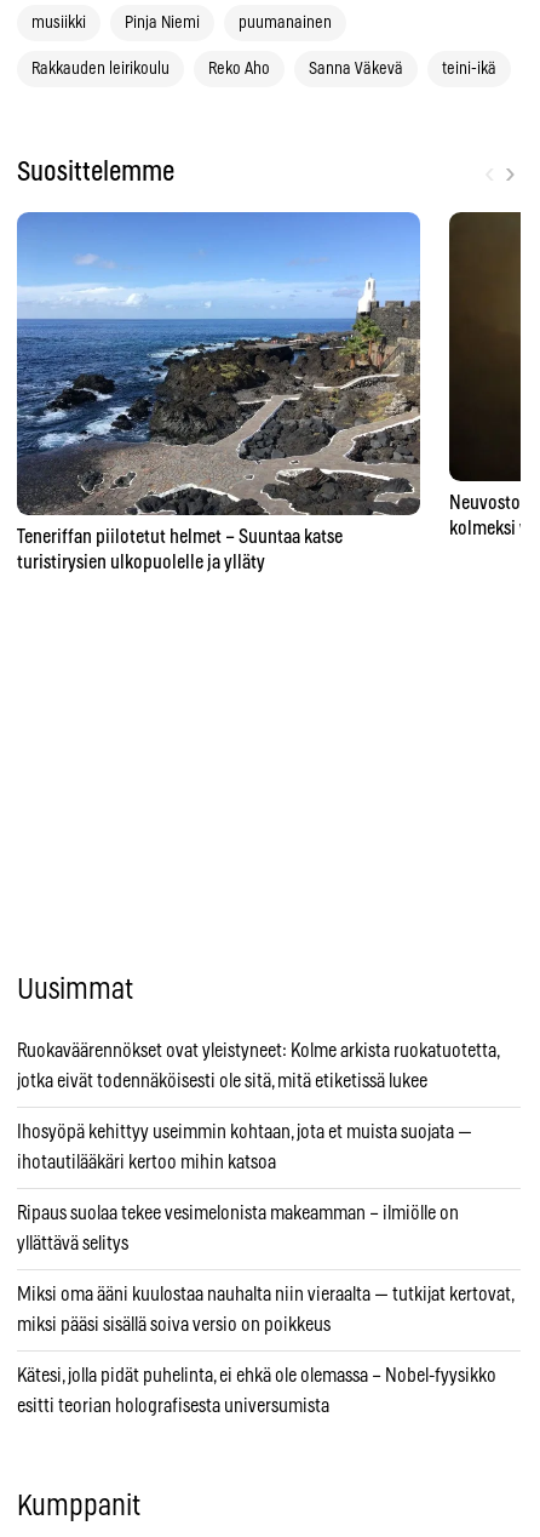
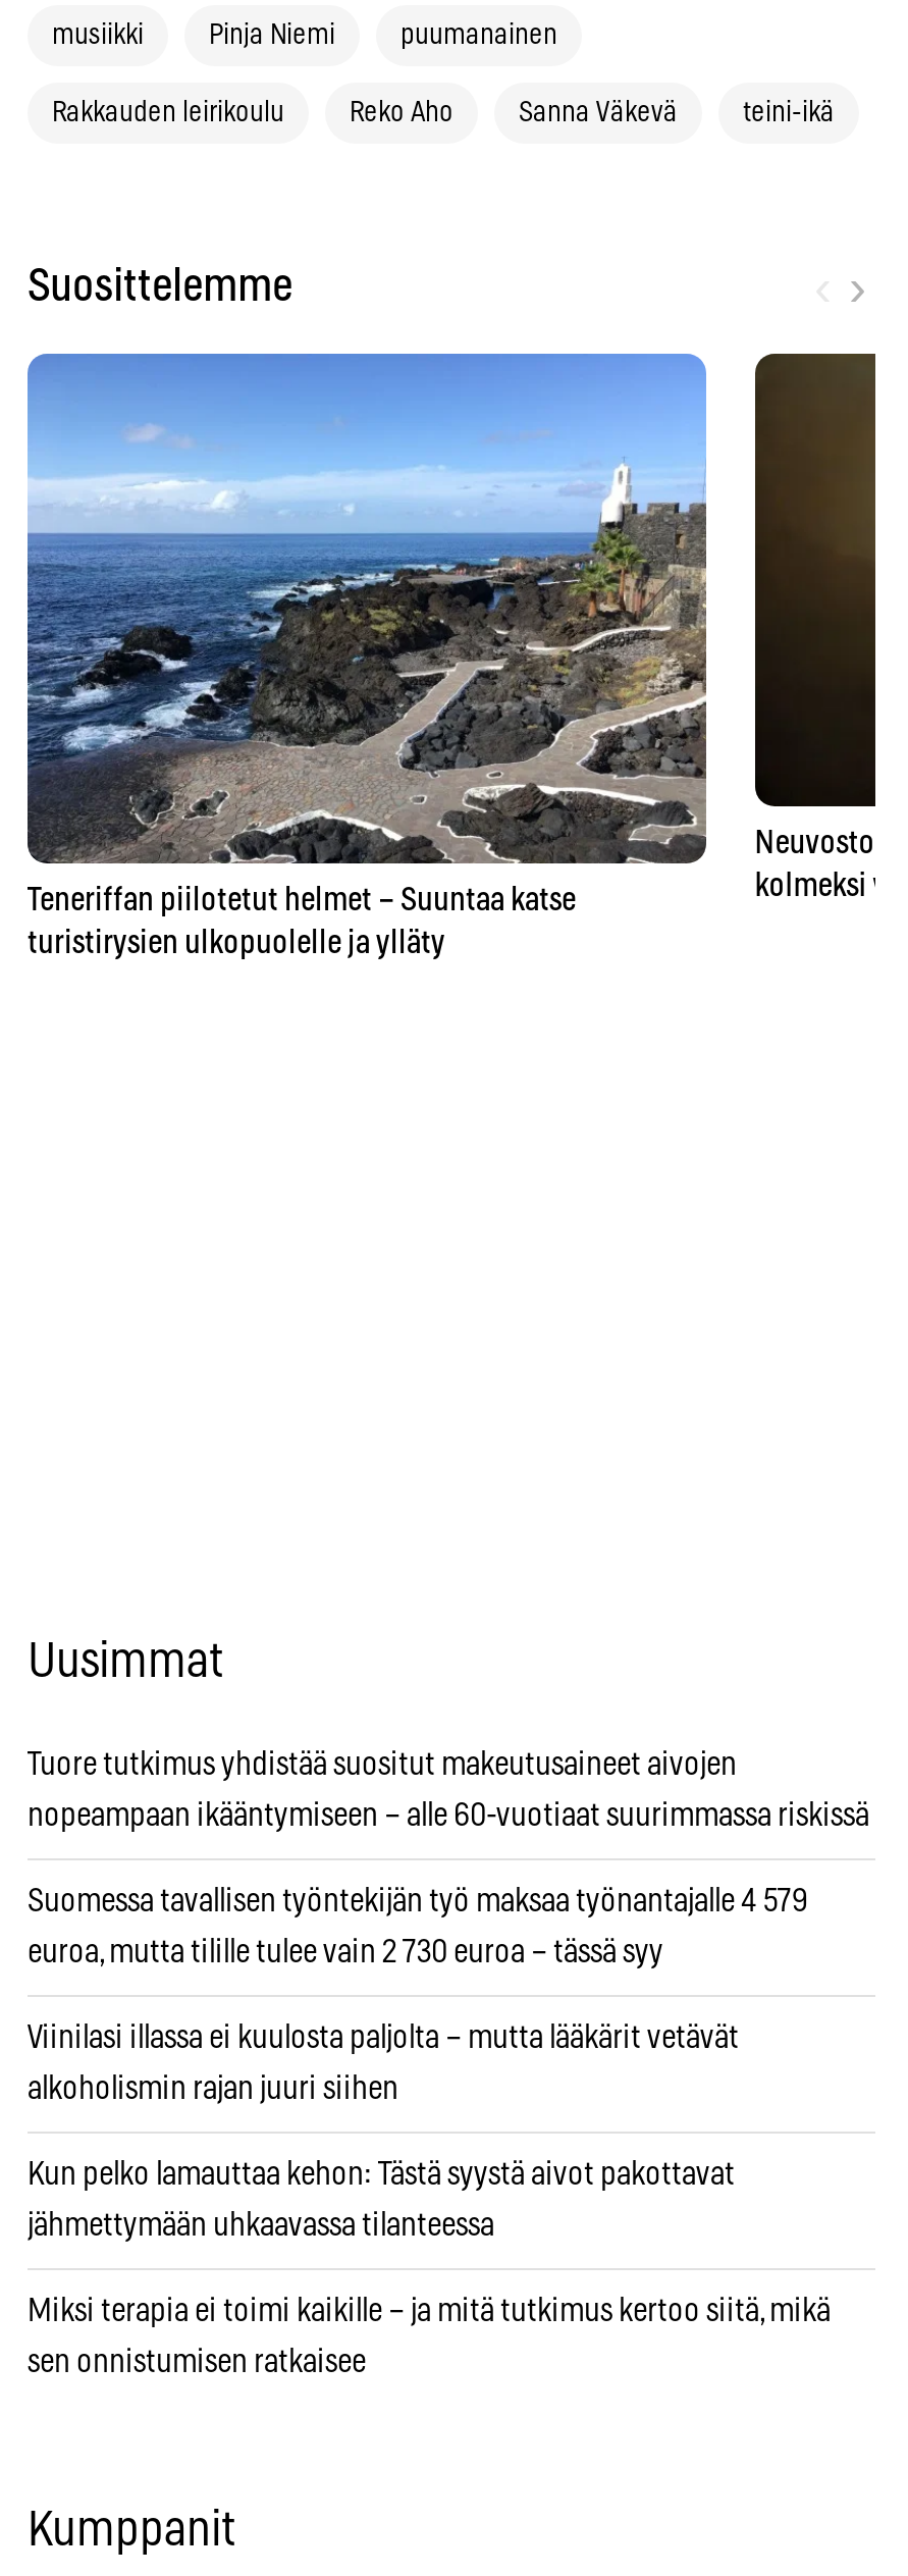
- Ruokaväärennökset ovat yleistyneet: Kolme arkista ruokatuotetta,
+ Tuore tutkimus yhdistää suositut makeutusaineet aivojen

- jotka eivät todennäköisesti ole sitä, mitä etiketissä lukee
+ nopeampaan ikääntymiseen – alle 60-vuotiaat suurimmassa riskissä

- Ihosyöpä kehittyy useimmin kohtaan, jota et muista suojata —
+ Suomessa tavallisen työntekijän työ maksaa työnantajalle 4 579

- ihotautilääkäri kertoo mihin katsoa
+ euroa, mutta tilille tulee vain 2 730 euroa – tässä syy

- Ripaus suolaa tekee vesimelonista makeamman – ilmiölle on
+ Viinilasi illassa ei kuulosta paljolta – mutta lääkärit vetävät

- yllättävä selitys
+ alkoholismin rajan juuri siihen

- Miksi oma ääni kuulostaa nauhalta niin vieraalta — tutkijat kertovat,
+ Kun pelko lamauttaa kehon: Tästä syystä aivot pakottavat

- miksi pääsi sisällä soiva versio on poikkeus
+ jähmettymään uhkaavassa tilanteessa

- Kätesi, jolla pidät puhelinta, ei ehkä ole olemassa – Nobel-fyysikko
+ Miksi terapia ei toimi kaikille – ja mitä tutkimus kertoo siitä, mikä

- esitti teorian holografisesta universumista
+ sen onnistumisen ratkaisee
